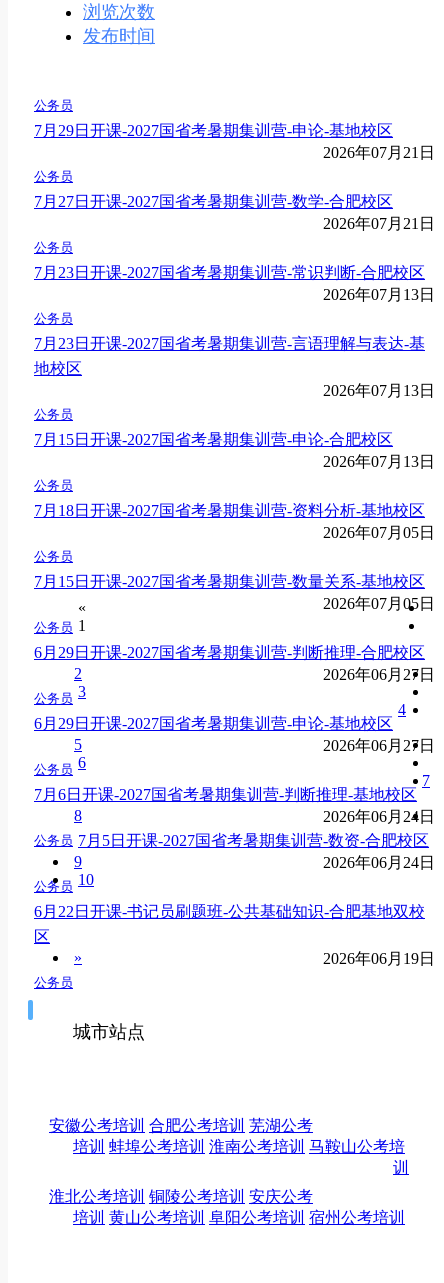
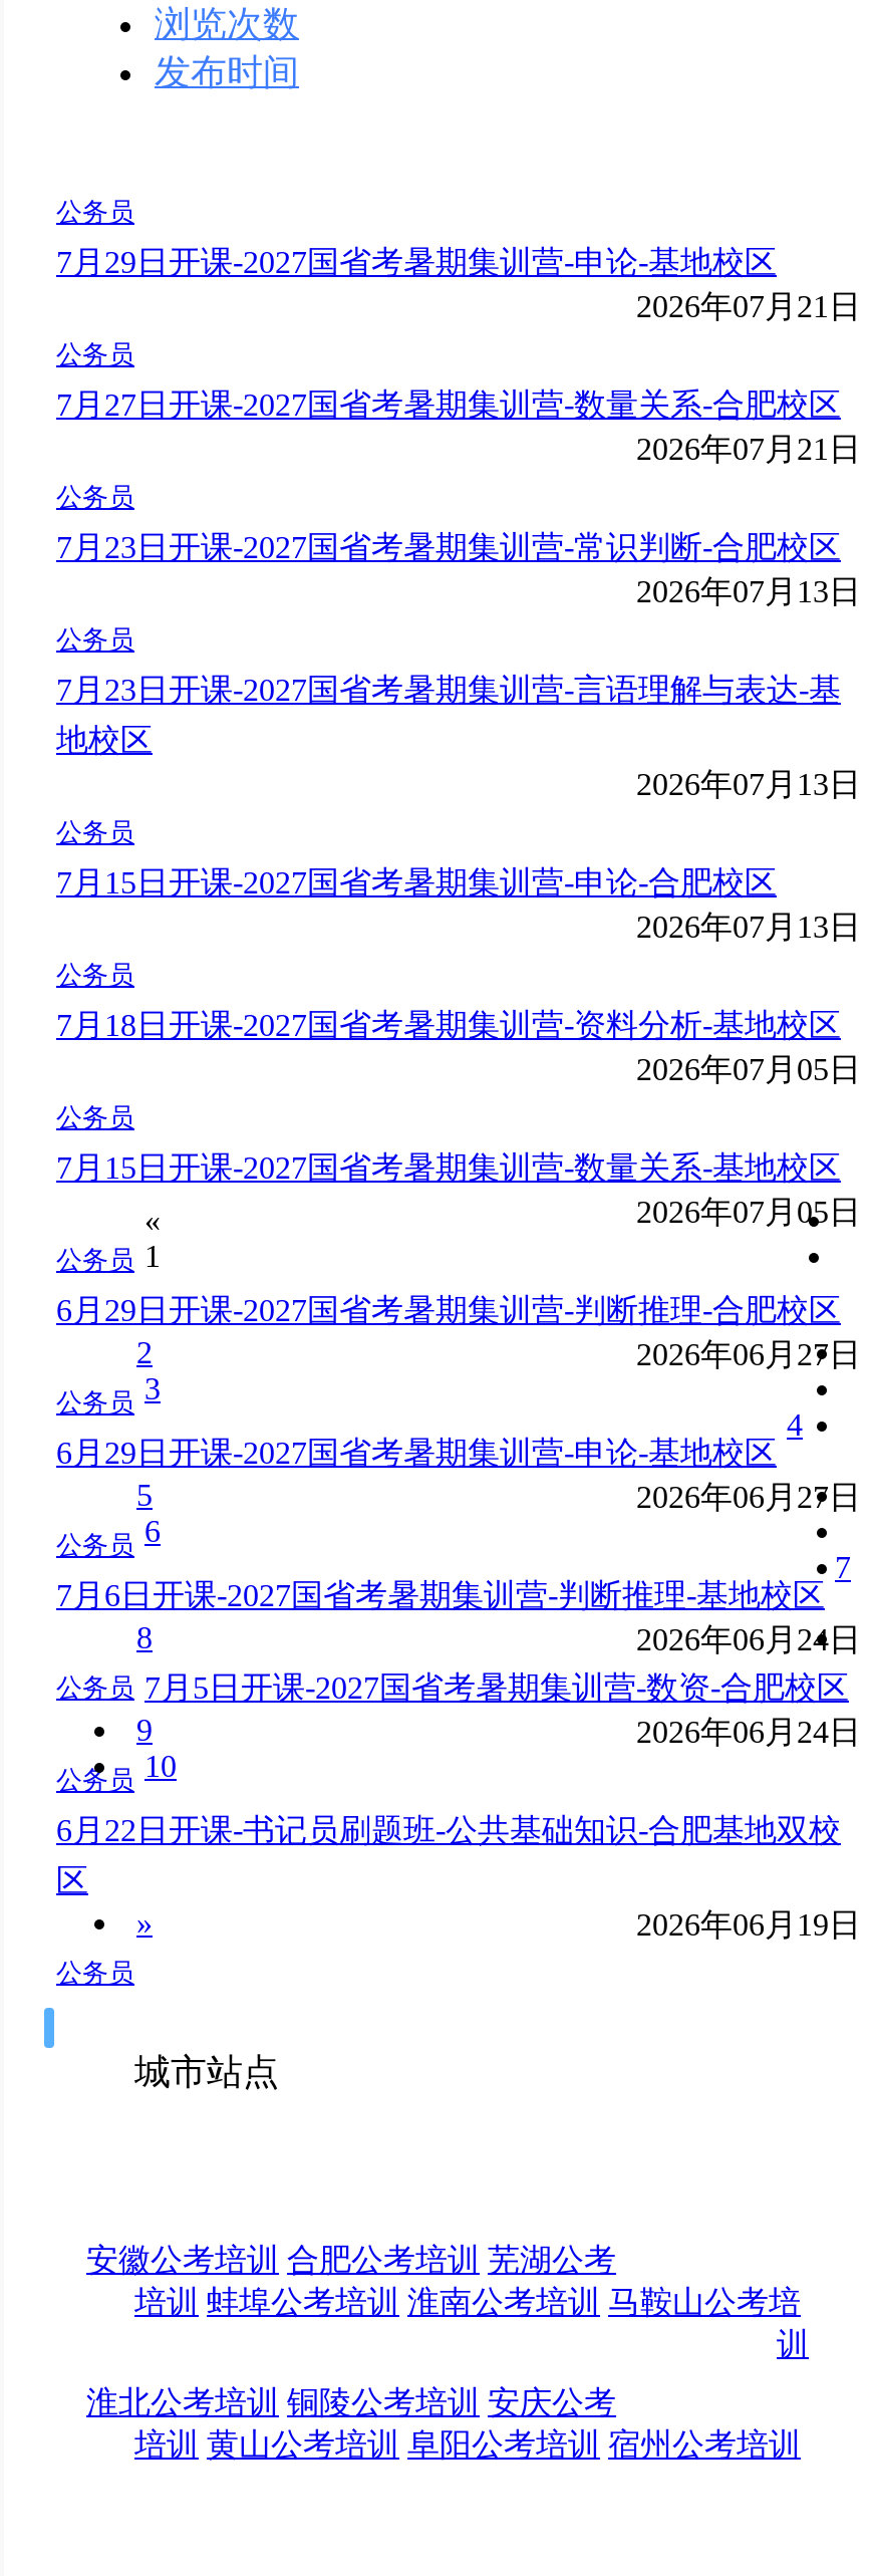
- 7月27日开课-2027国省考暑期集训营-数学-合肥校区
+ 7月27日开课-2027国省考暑期集训营-数量关系-合肥校区
